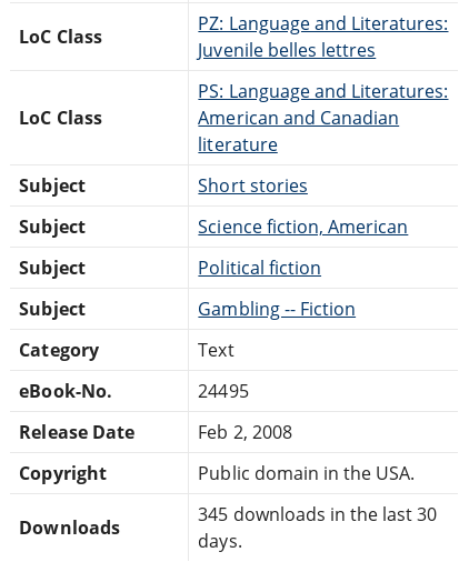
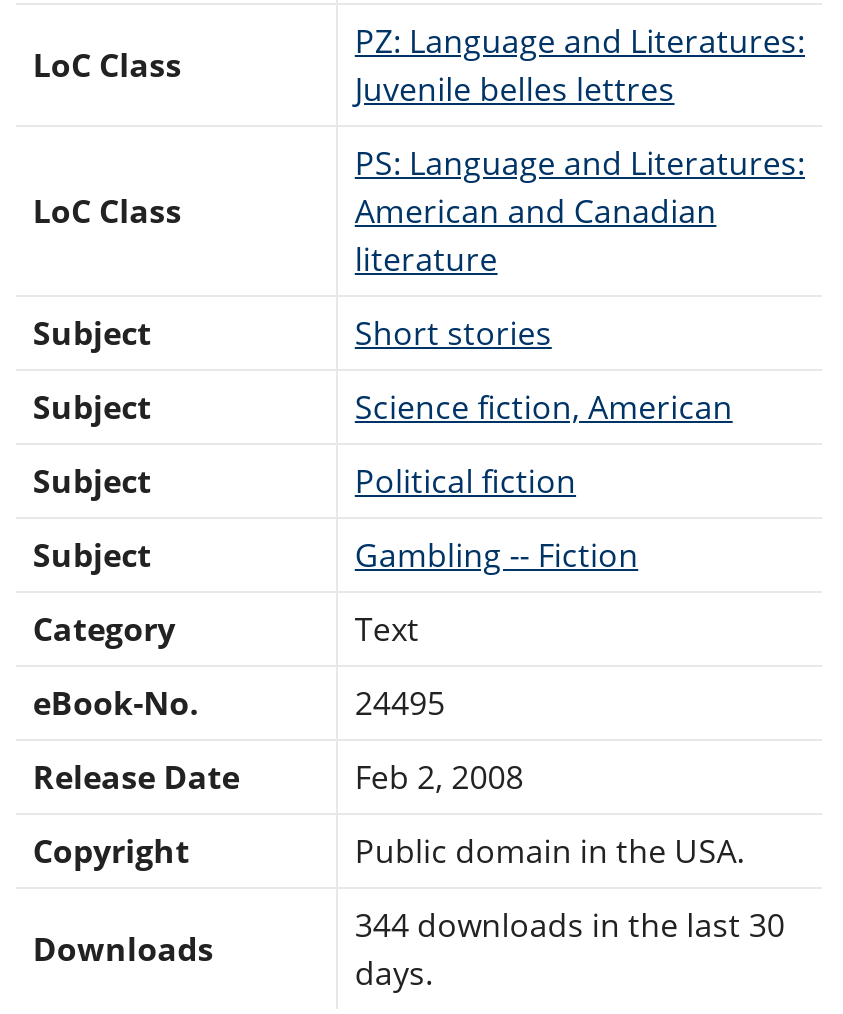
- 345 downloads in the last 30
+ 344 downloads in the last 30
